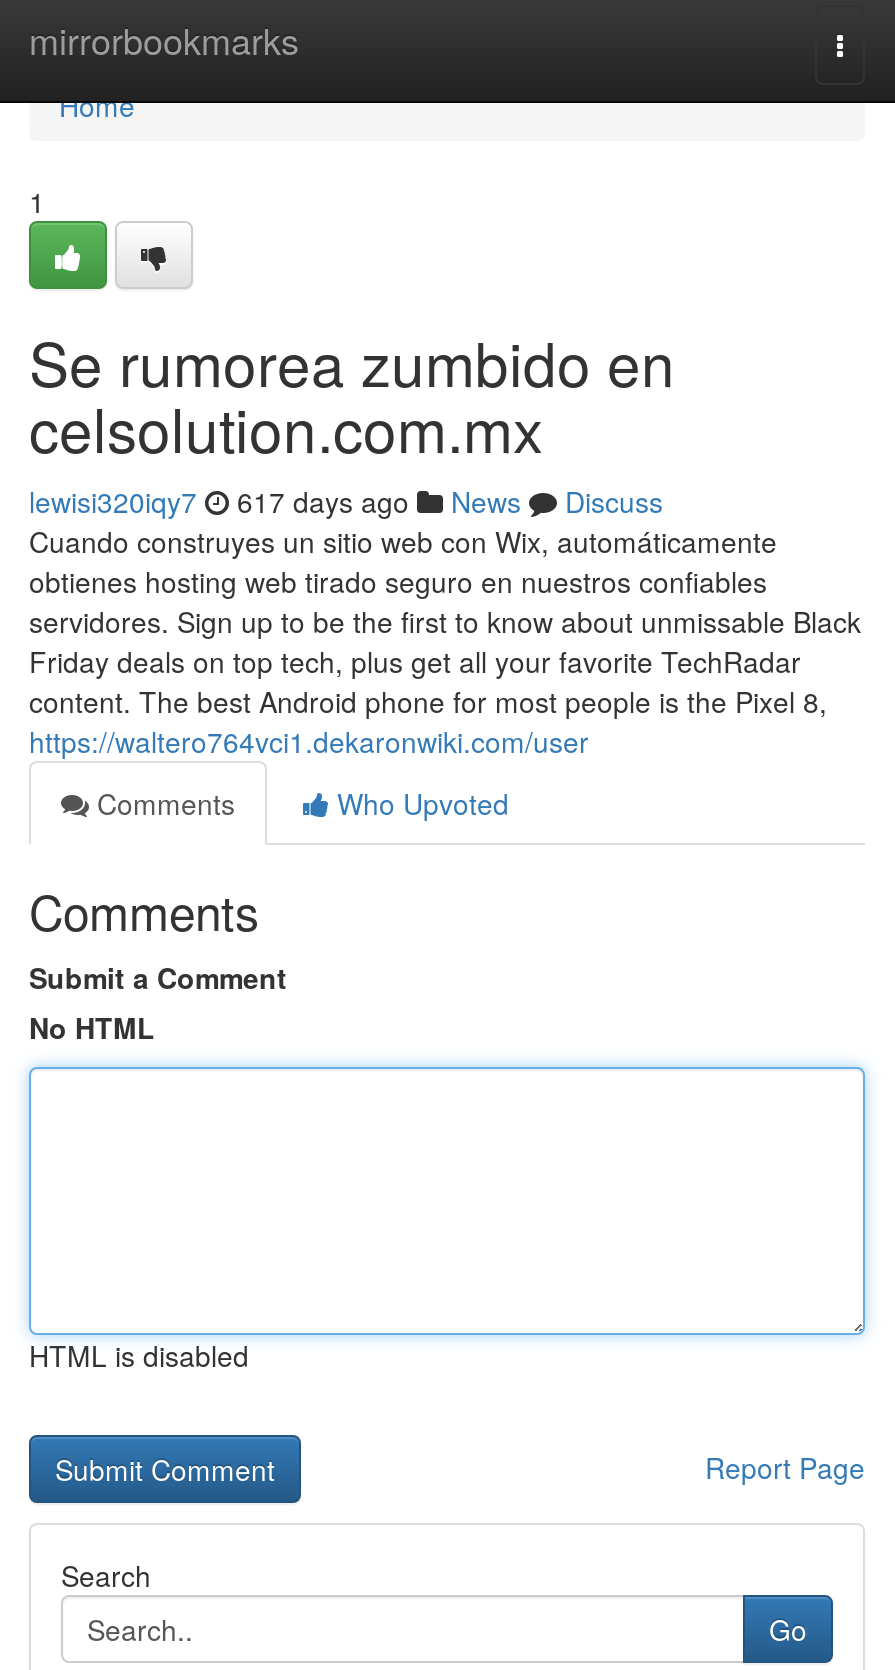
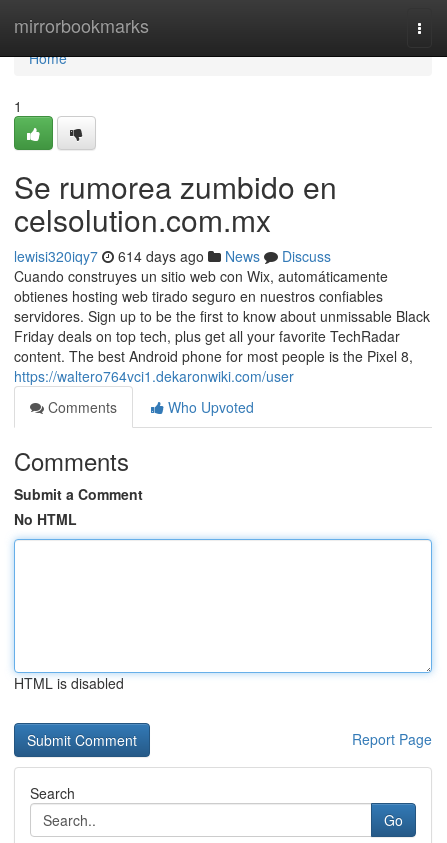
- lewisi320iqy7 617 days ago News Discuss
+ lewisi320iqy7 614 days ago News Discuss
